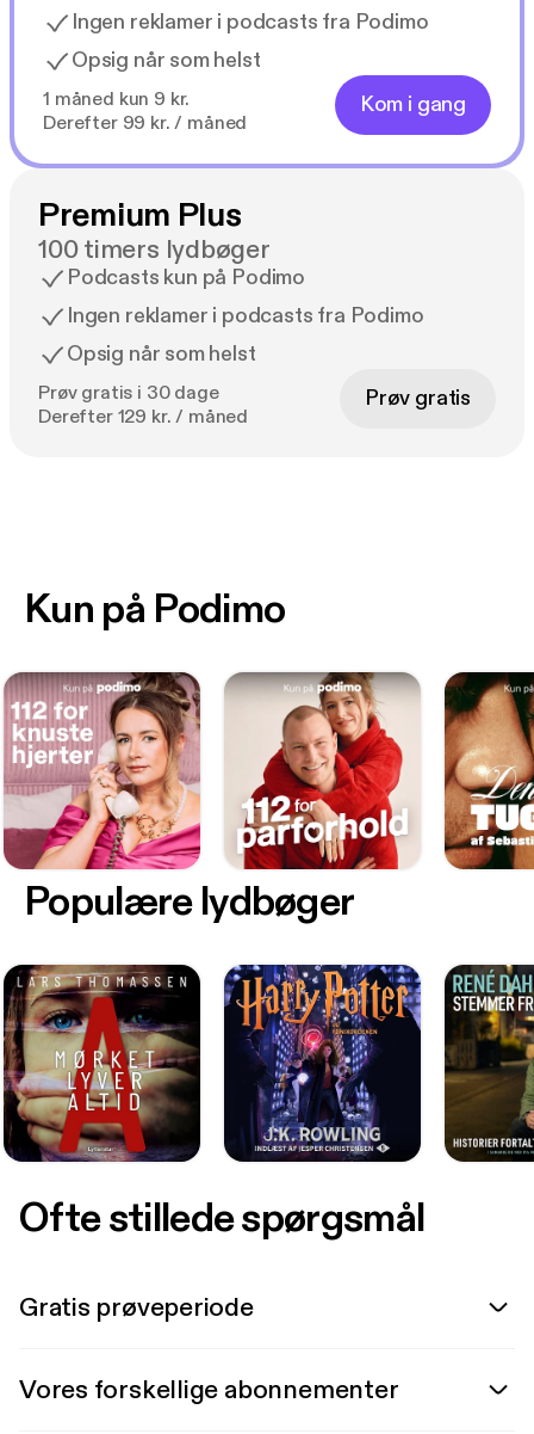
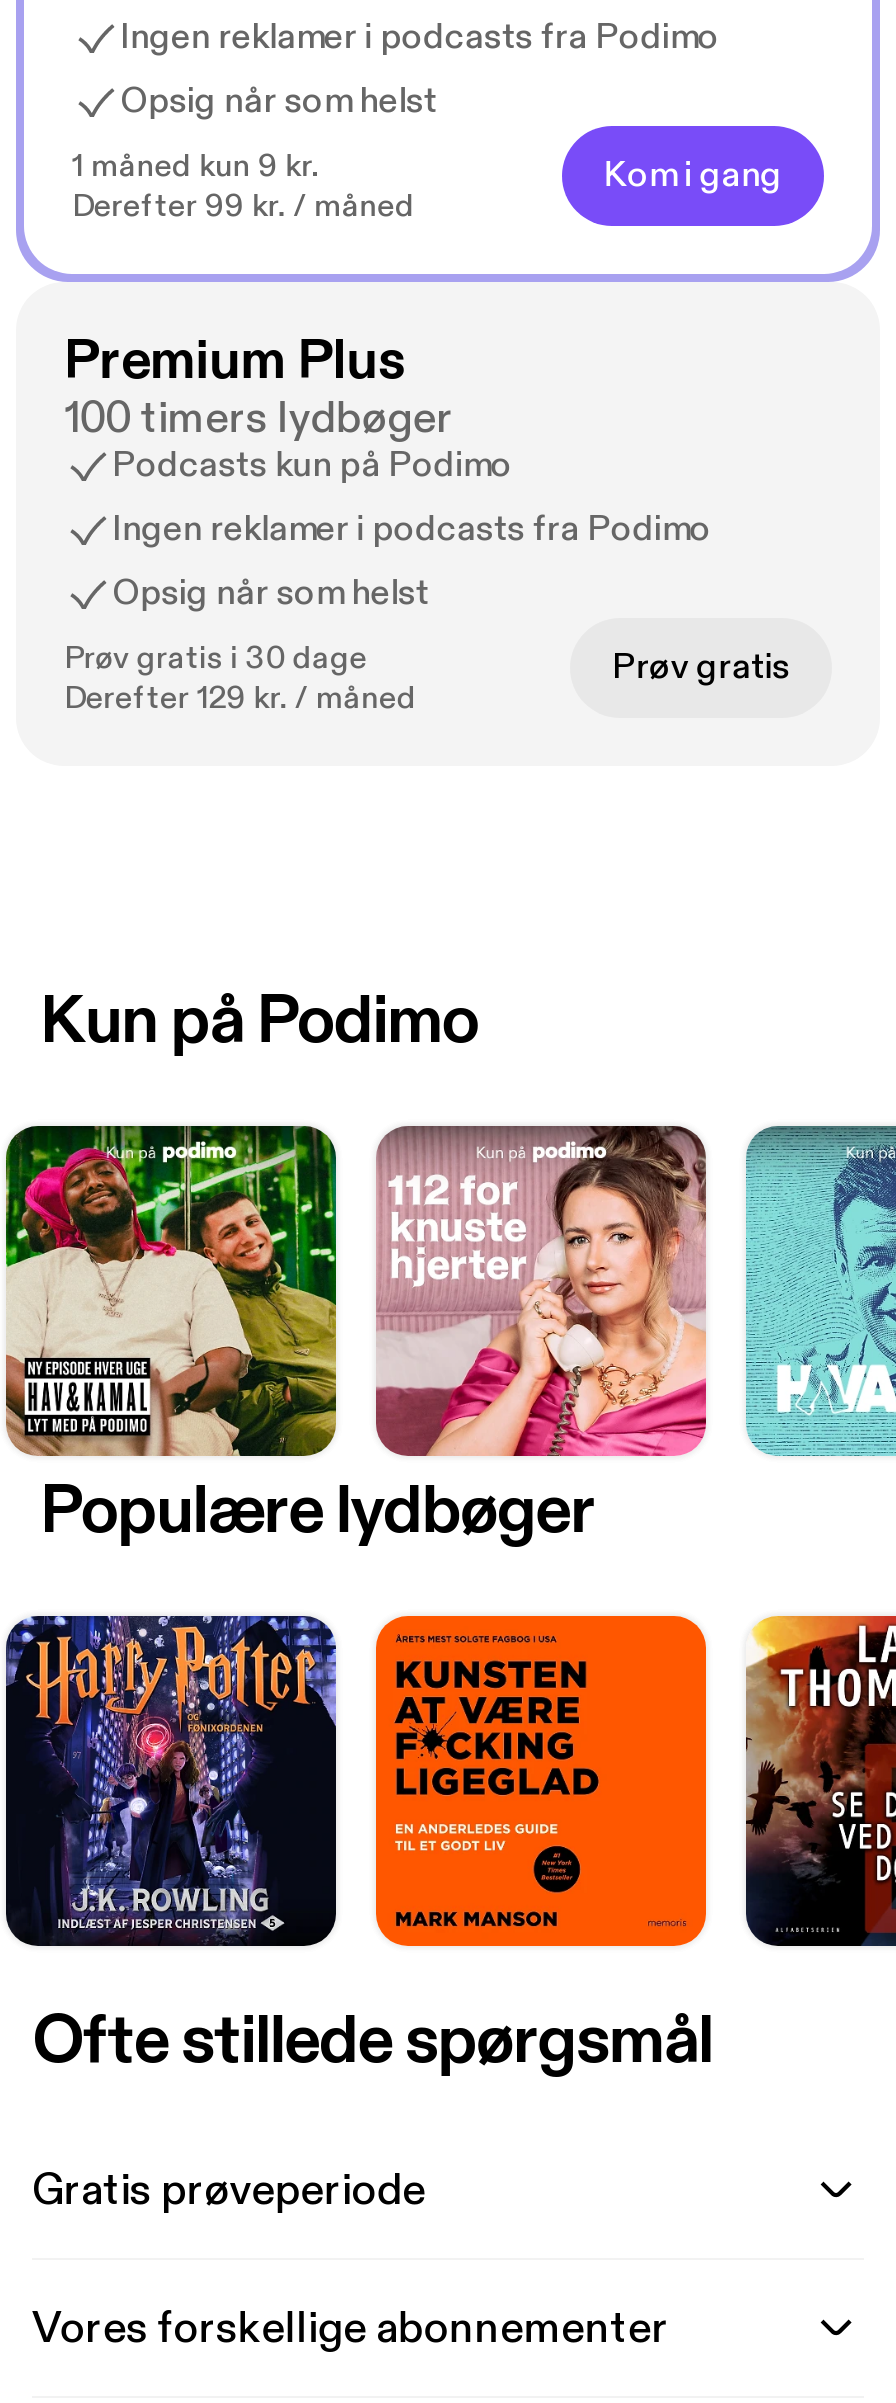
- [image]
+ [image]

- [image]
+ [image]

- [image]
+ [image]

- [image]
+ [image]

- [image]
+ [image]

- [image]
+ [image]
